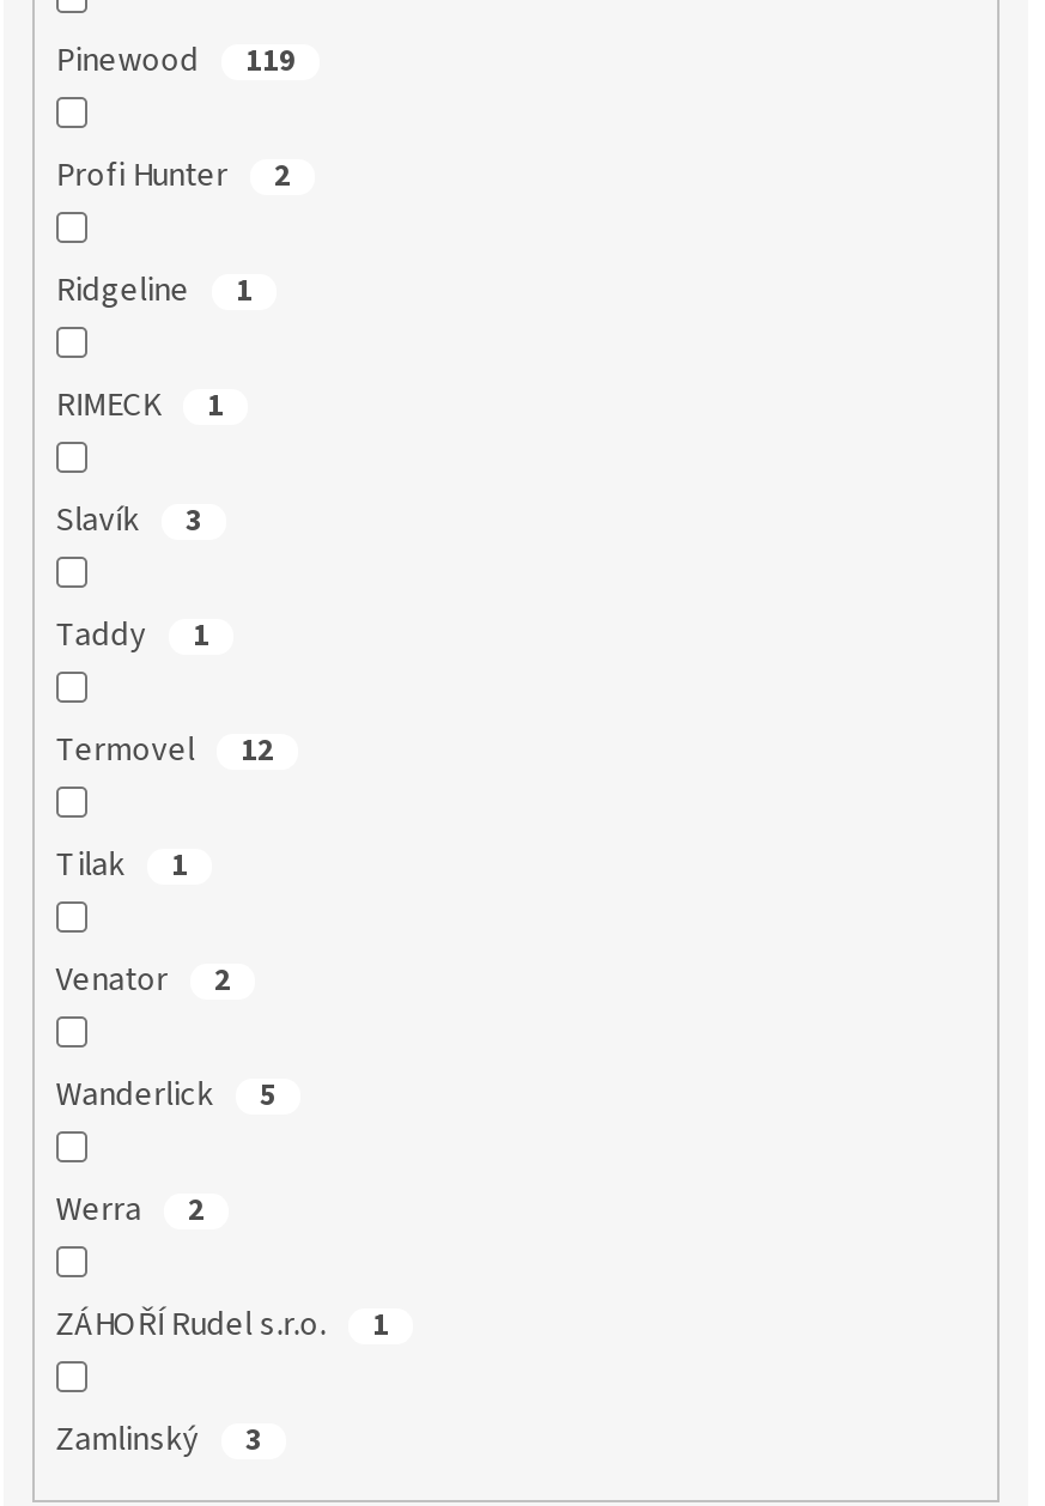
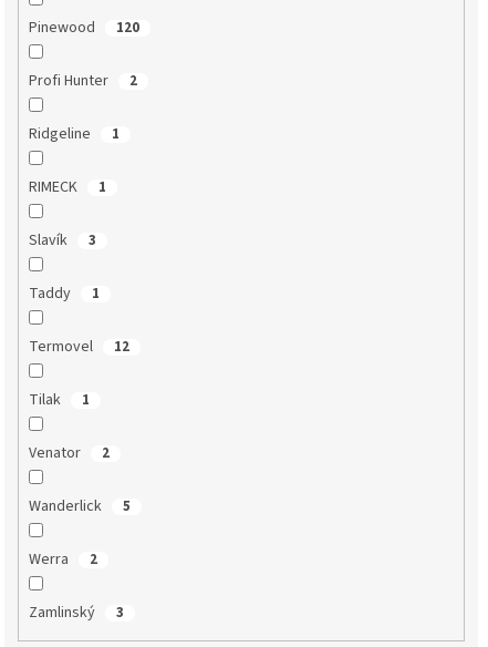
- Pinewood 119
+ Pinewood 120

- ZÁHOŘÍ Rudel s.r.o.
- 1
